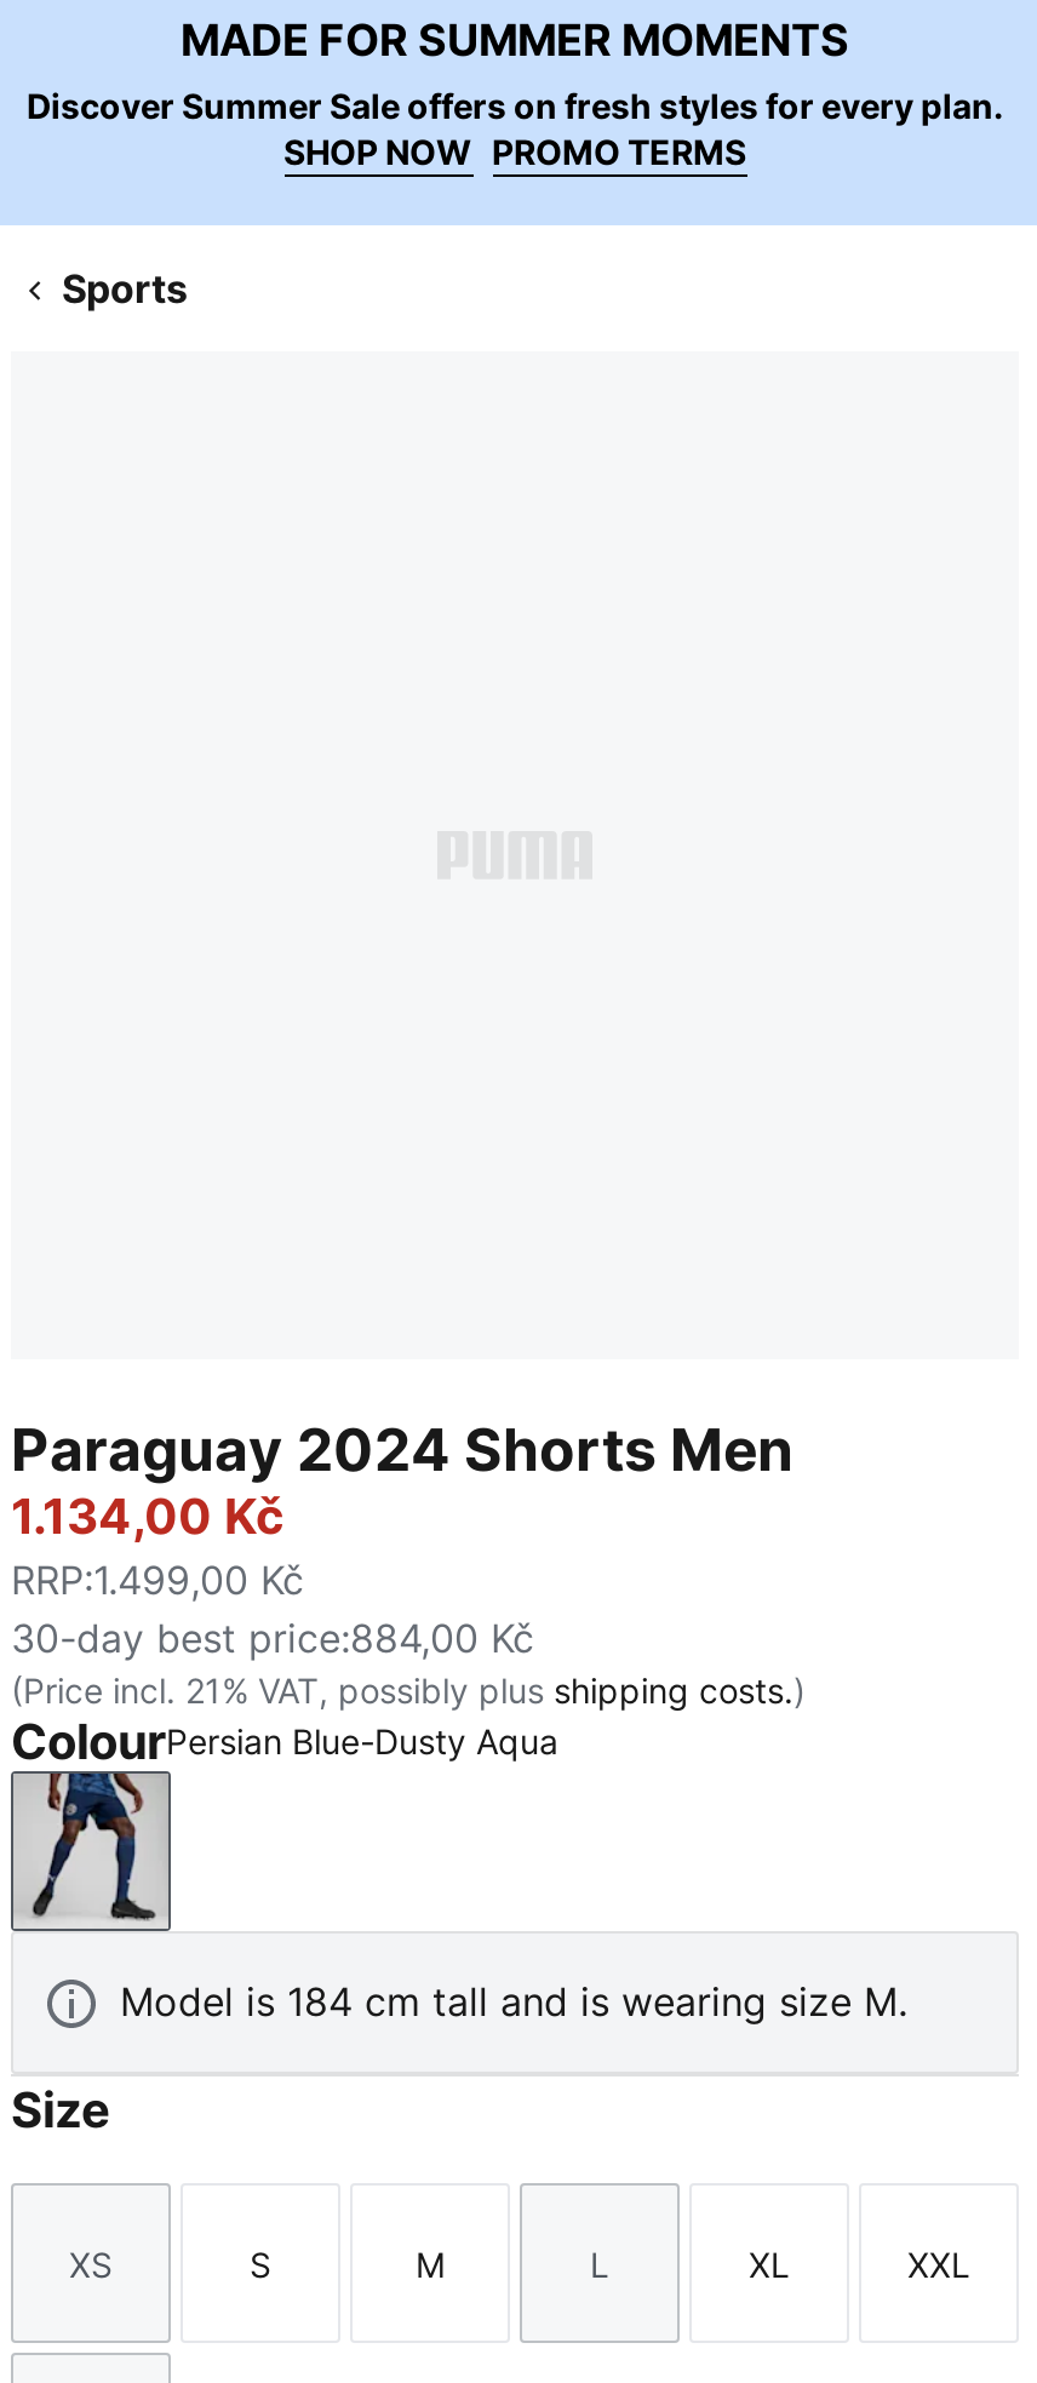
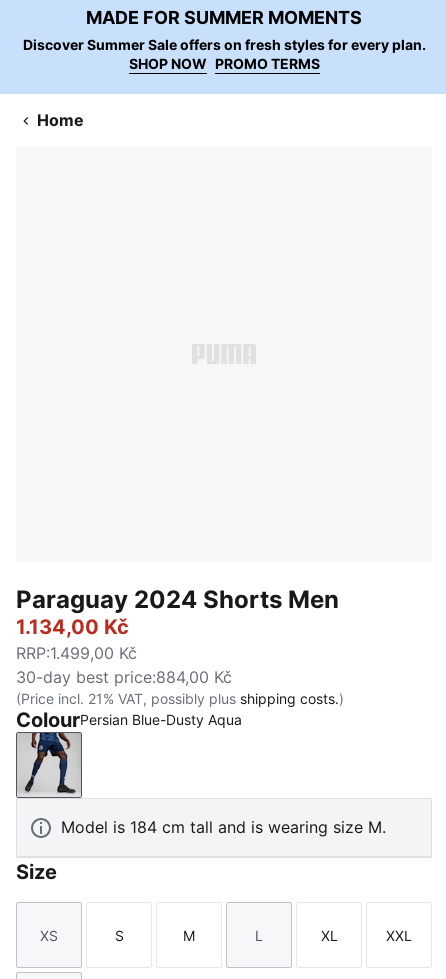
- Sports
+ Home
